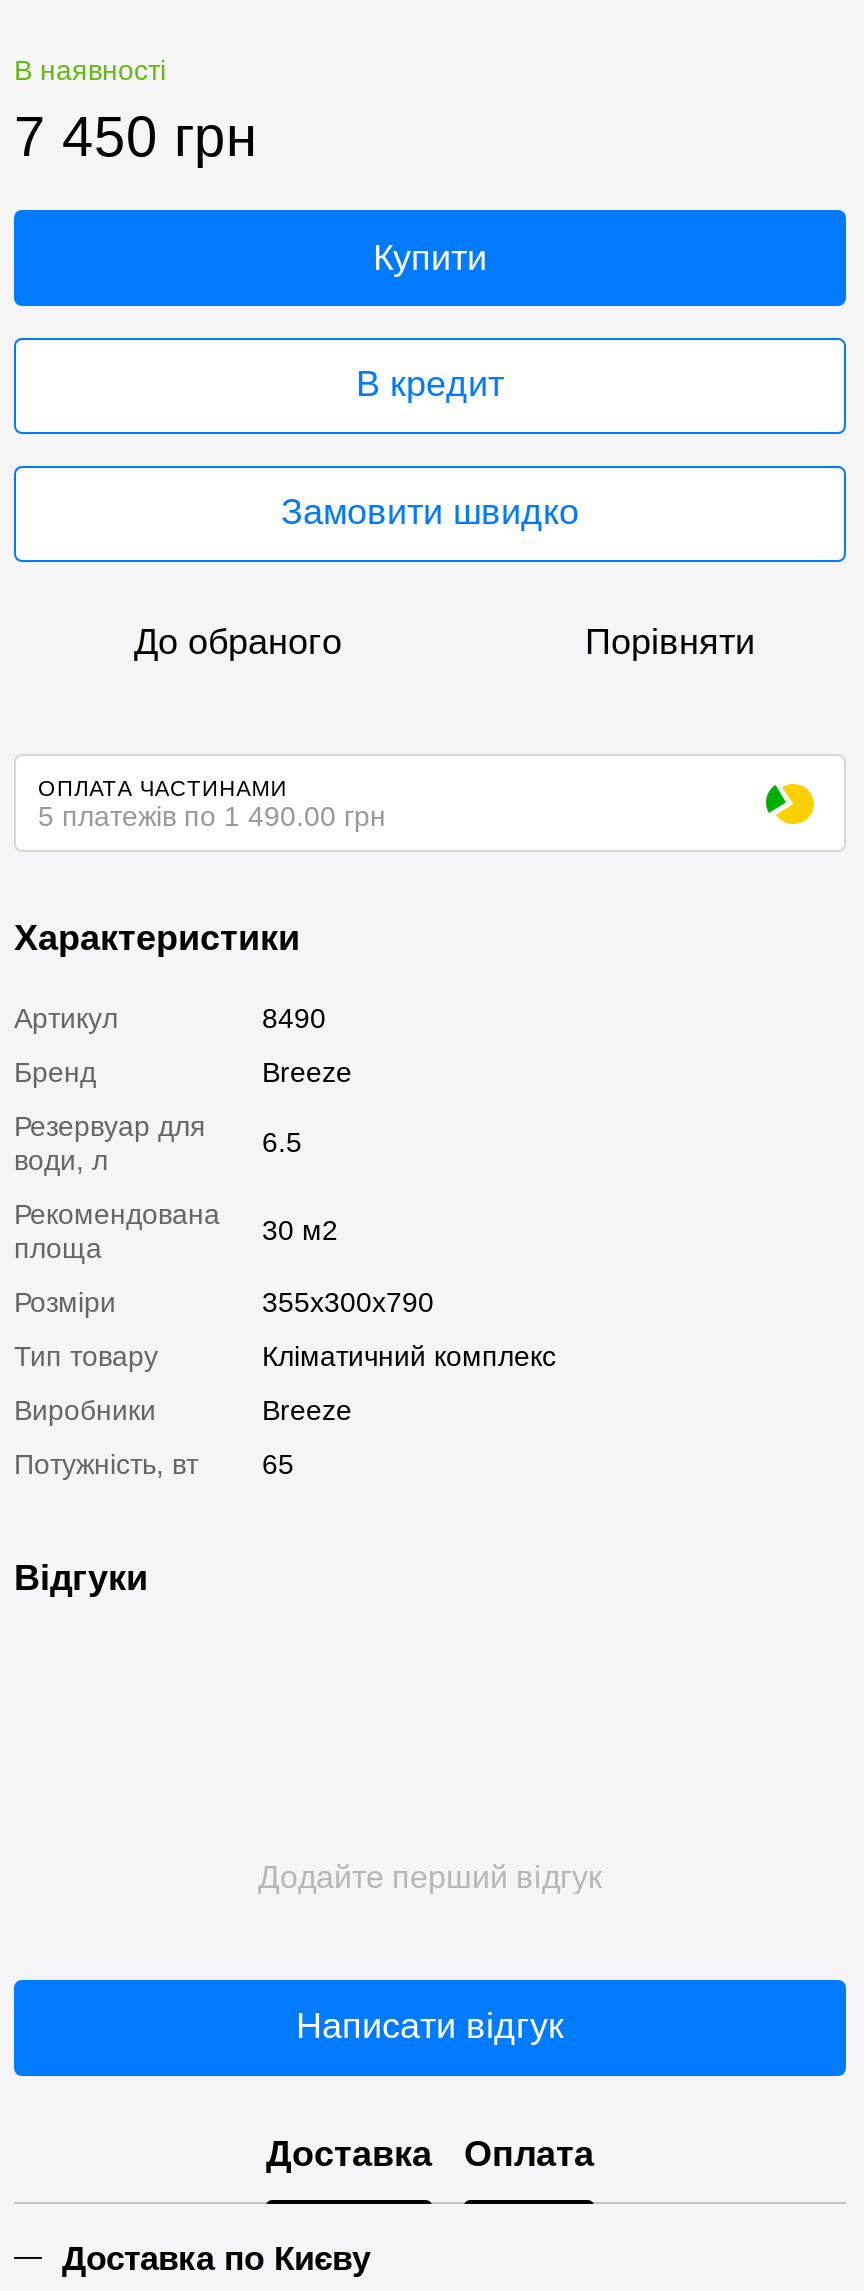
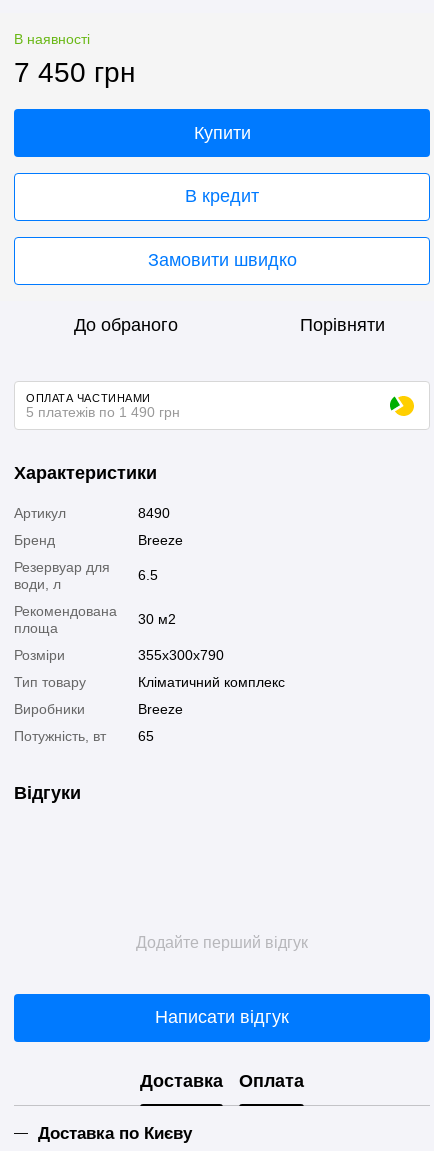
- 5 платежів по 1 490.00 грн
+ 5 платежів по 1 490 грн
